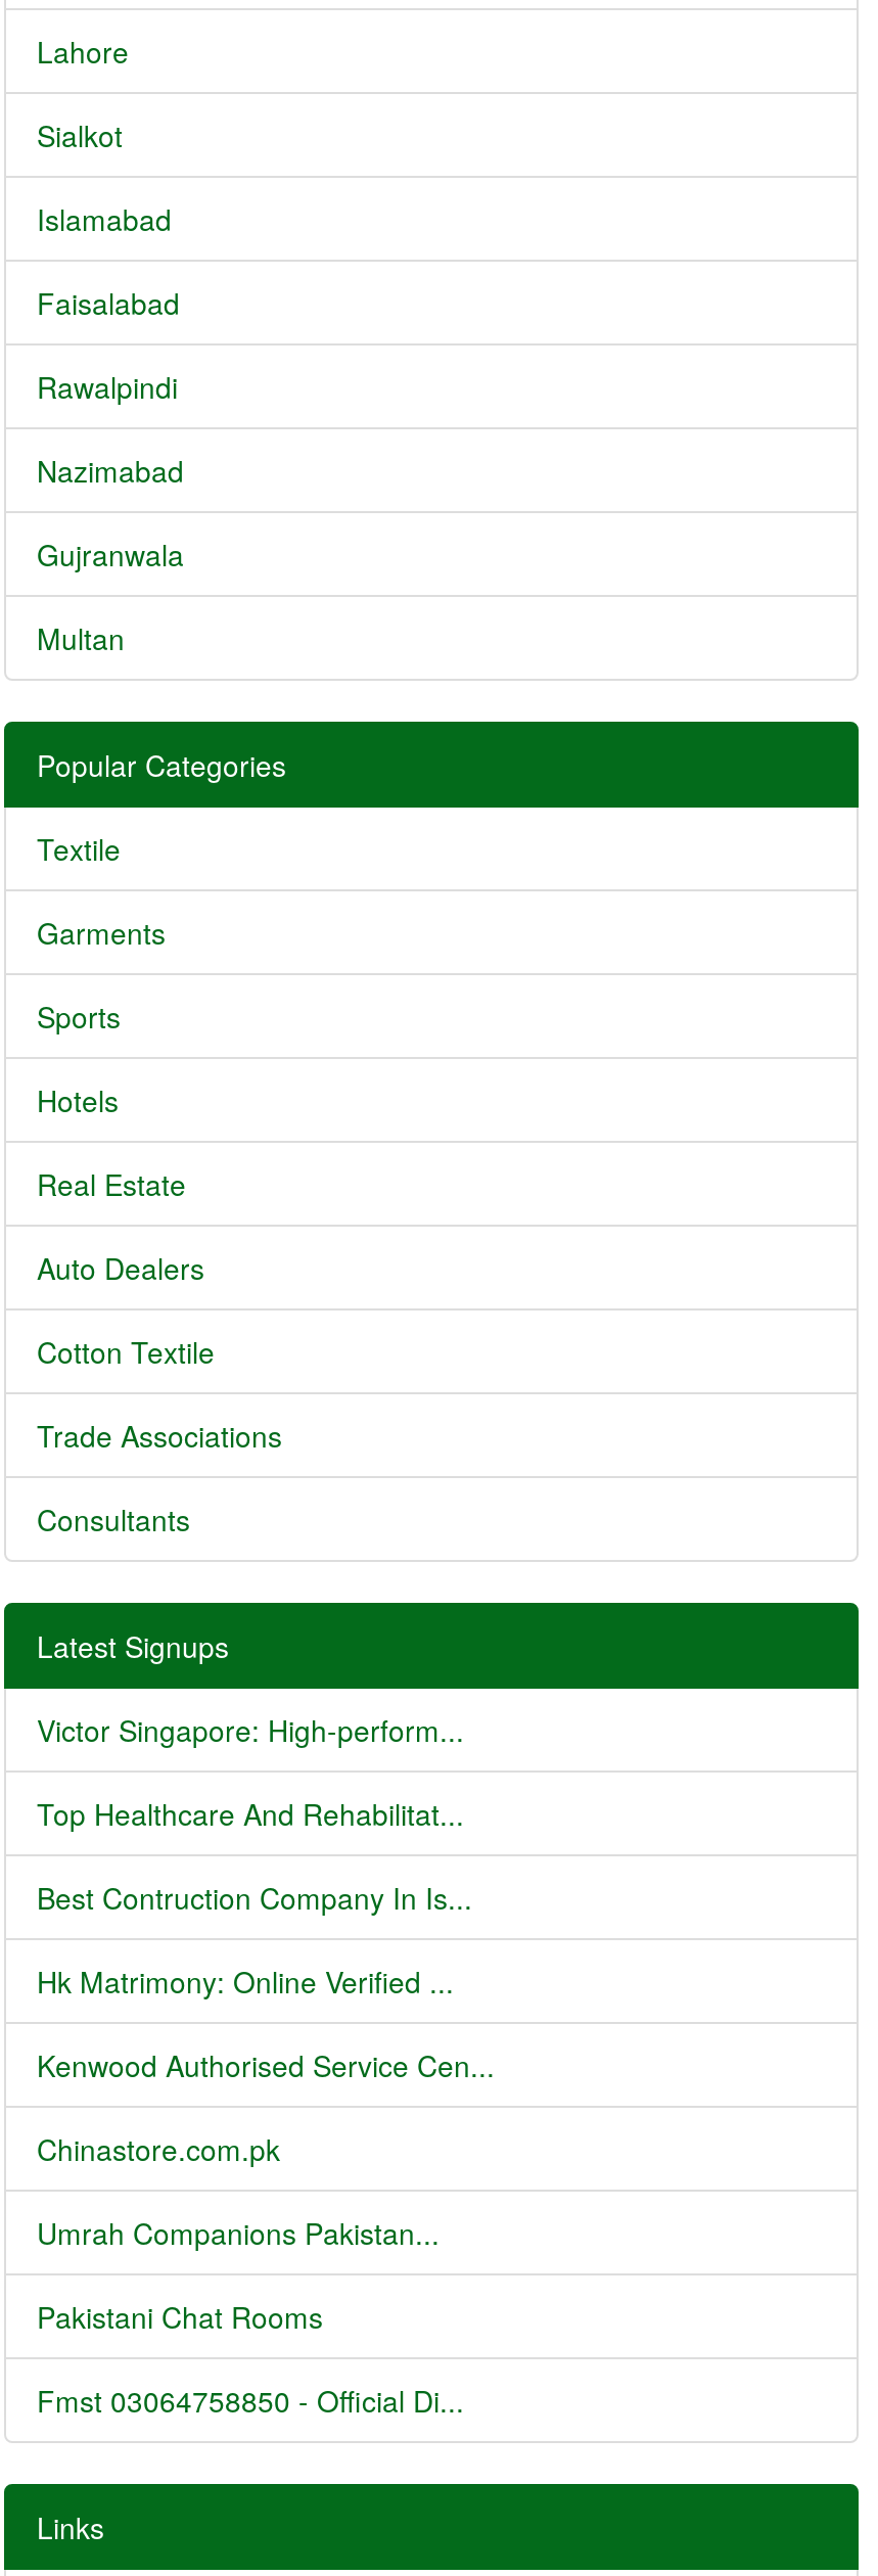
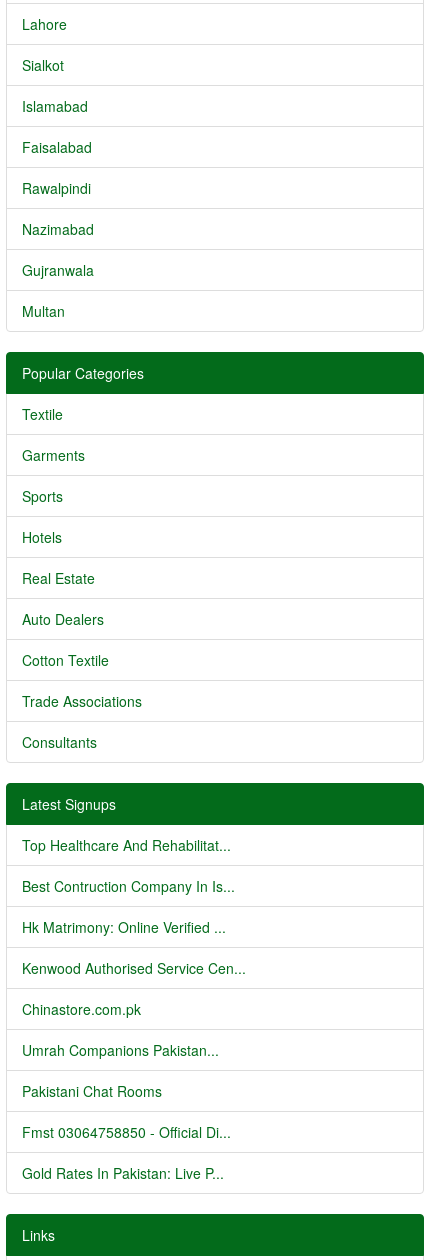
- Victor Singapore: High-perform...

moved up: Top Healthcare And Rehabilitat... | Best Contruction Company In Is... | Hk Matrimony: Online Verified ... | Kenwood Authorised Service Cen... | Chinastore.com.pk | Umrah Companions Pakistan... | Pakistani Chat Rooms | Fmst 03064758850 - Official Di...

+ Gold Rates In Pakistan: Live P...
